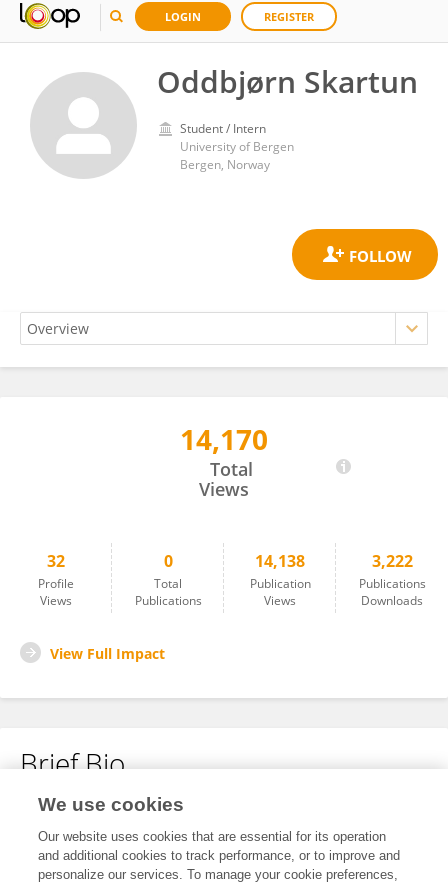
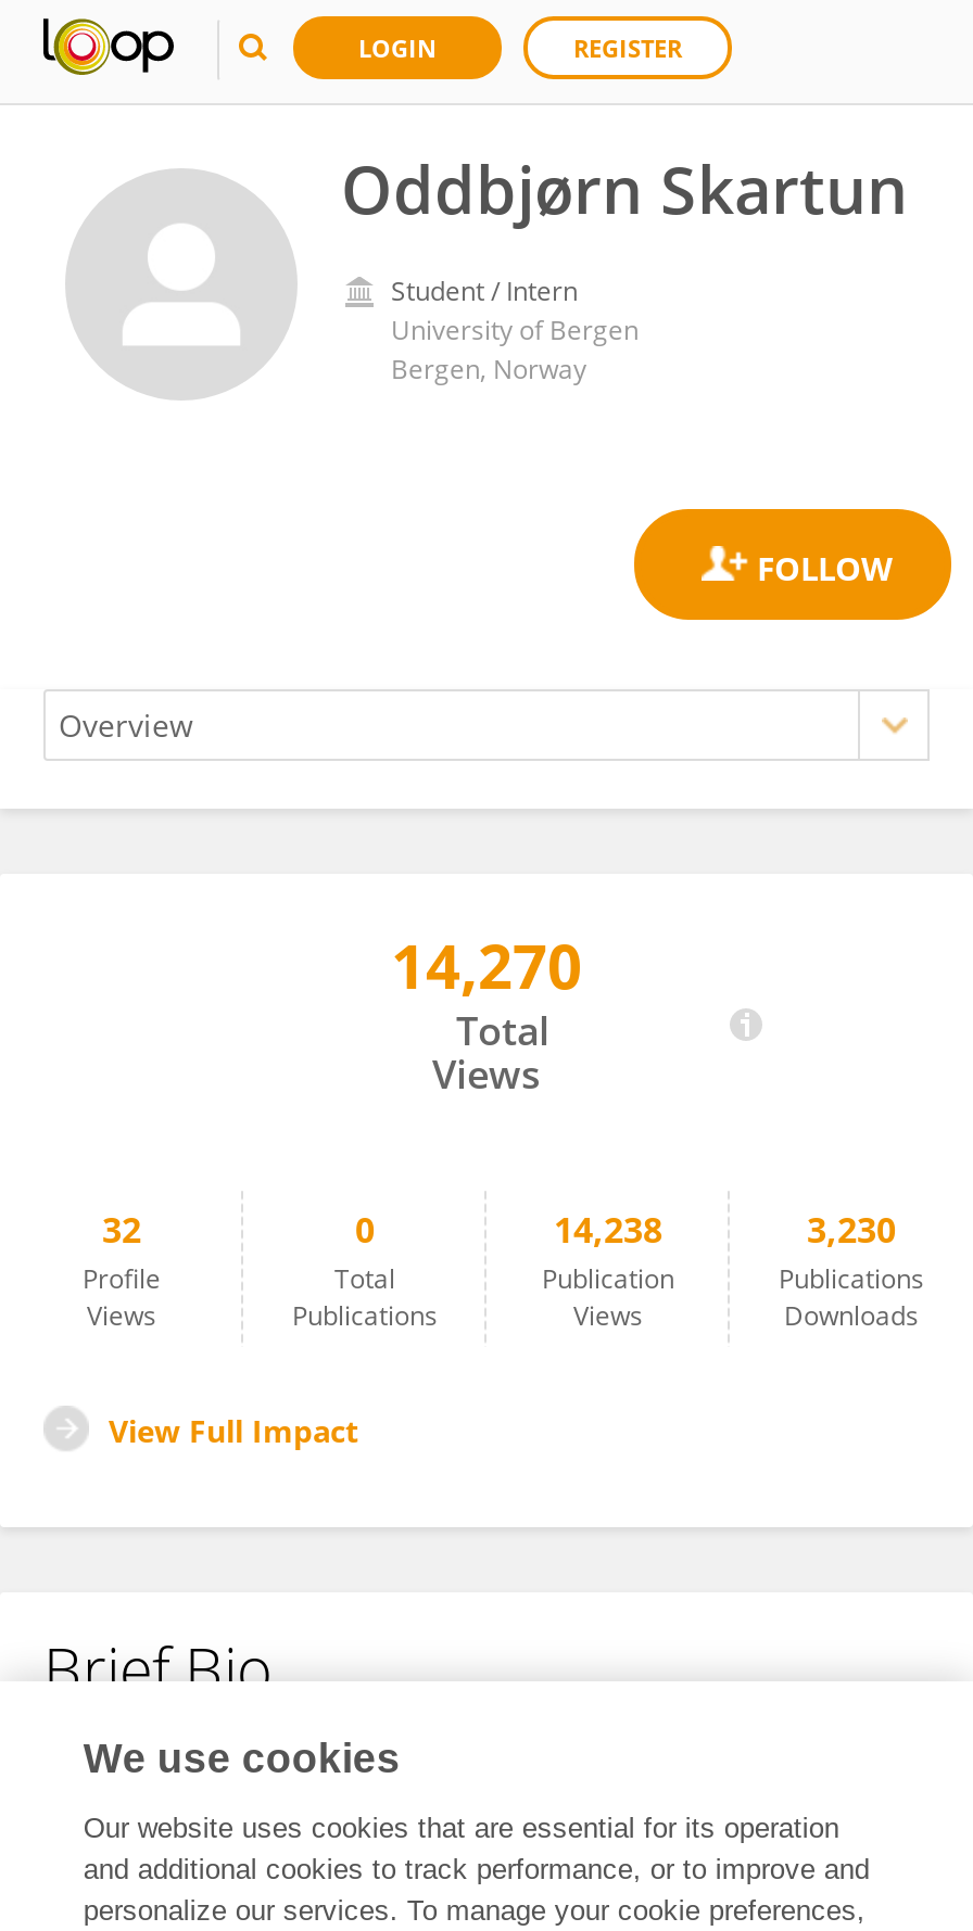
- 14,170
+ 14,270

- 14,138
+ 14,238

- 3,222
+ 3,230
